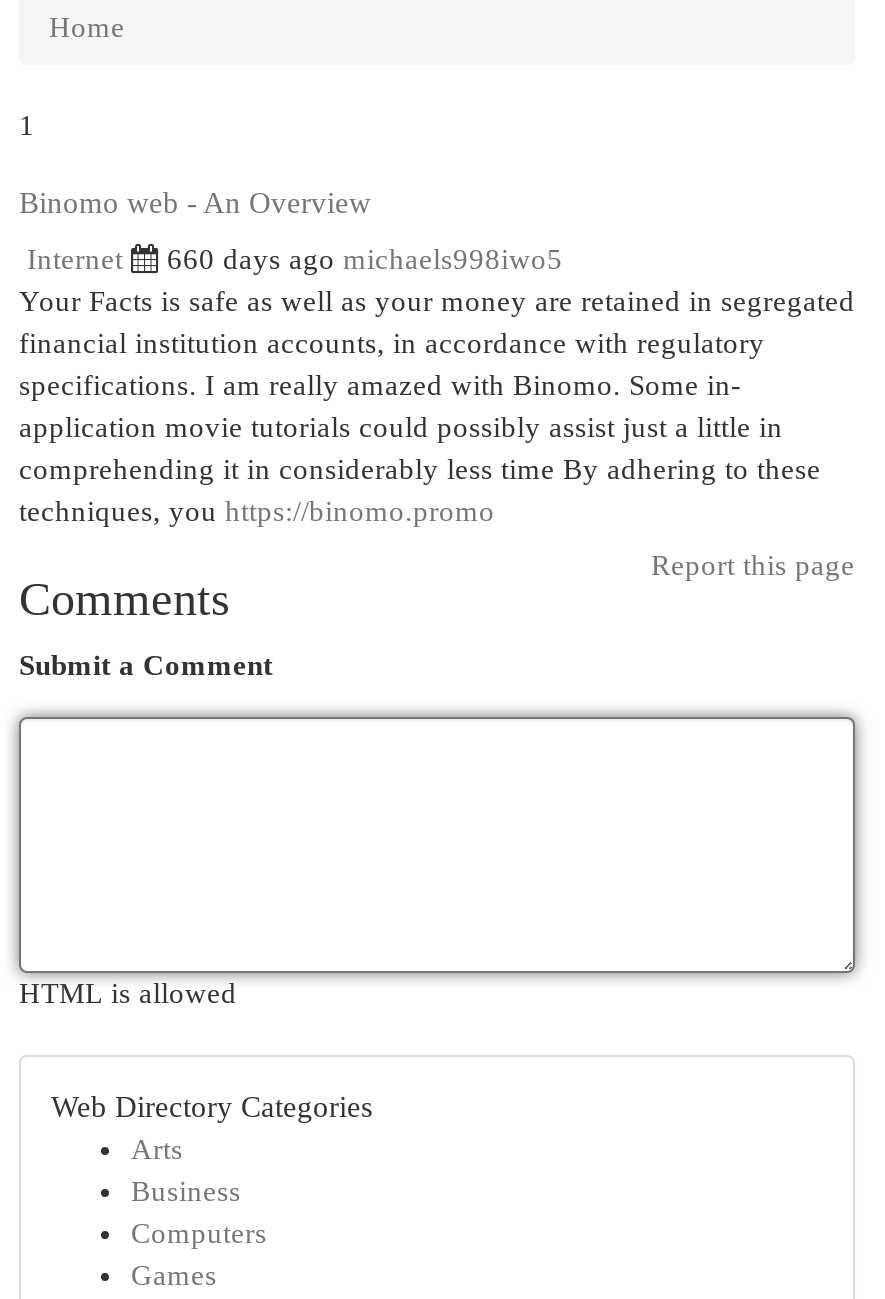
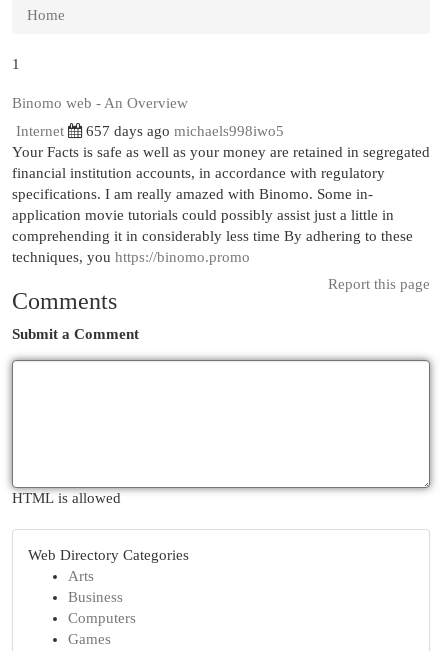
- 660 days ago michaels998iwo5
+ 657 days ago michaels998iwo5
